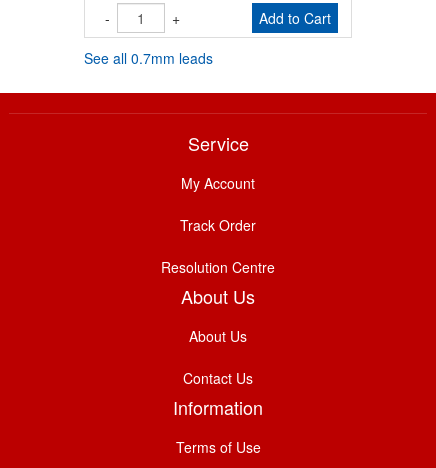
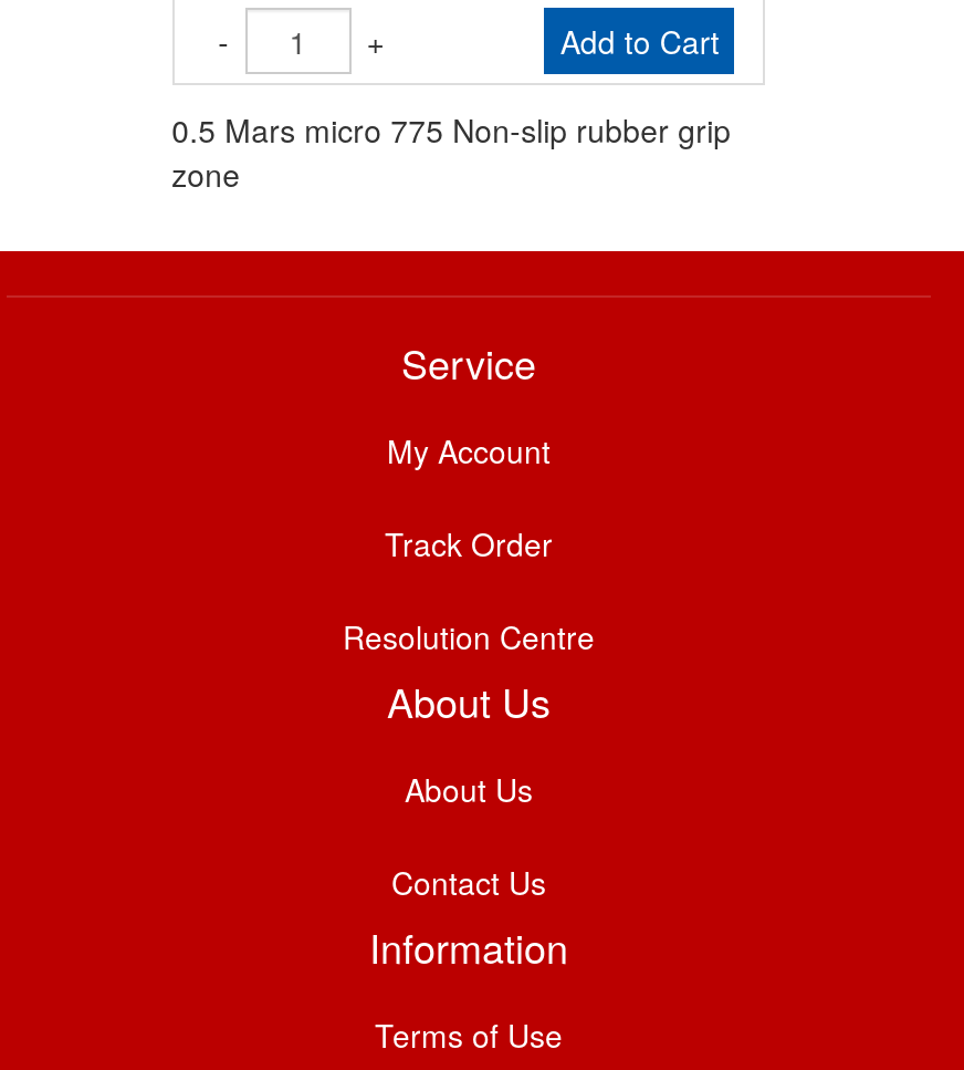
- See all 0.7mm leads
+ 0.5 Mars micro 775 Non-slip rubber grip
+ zone
